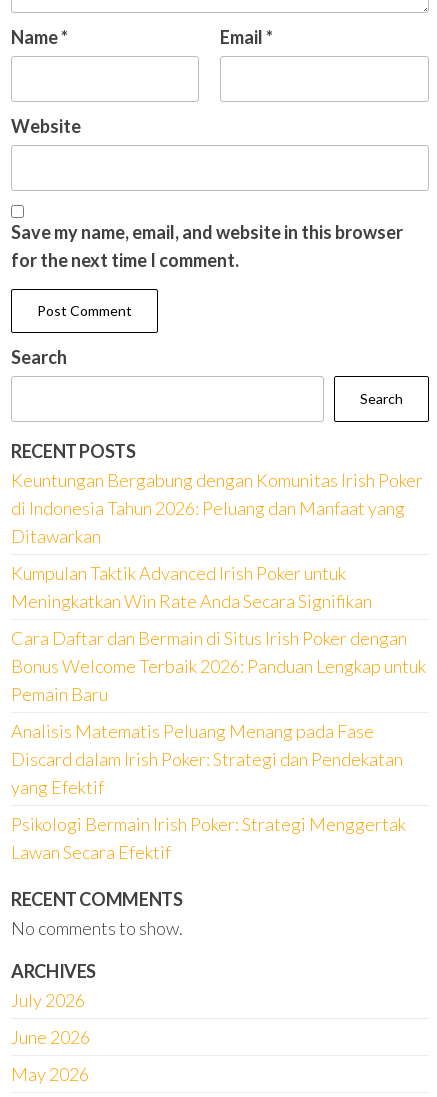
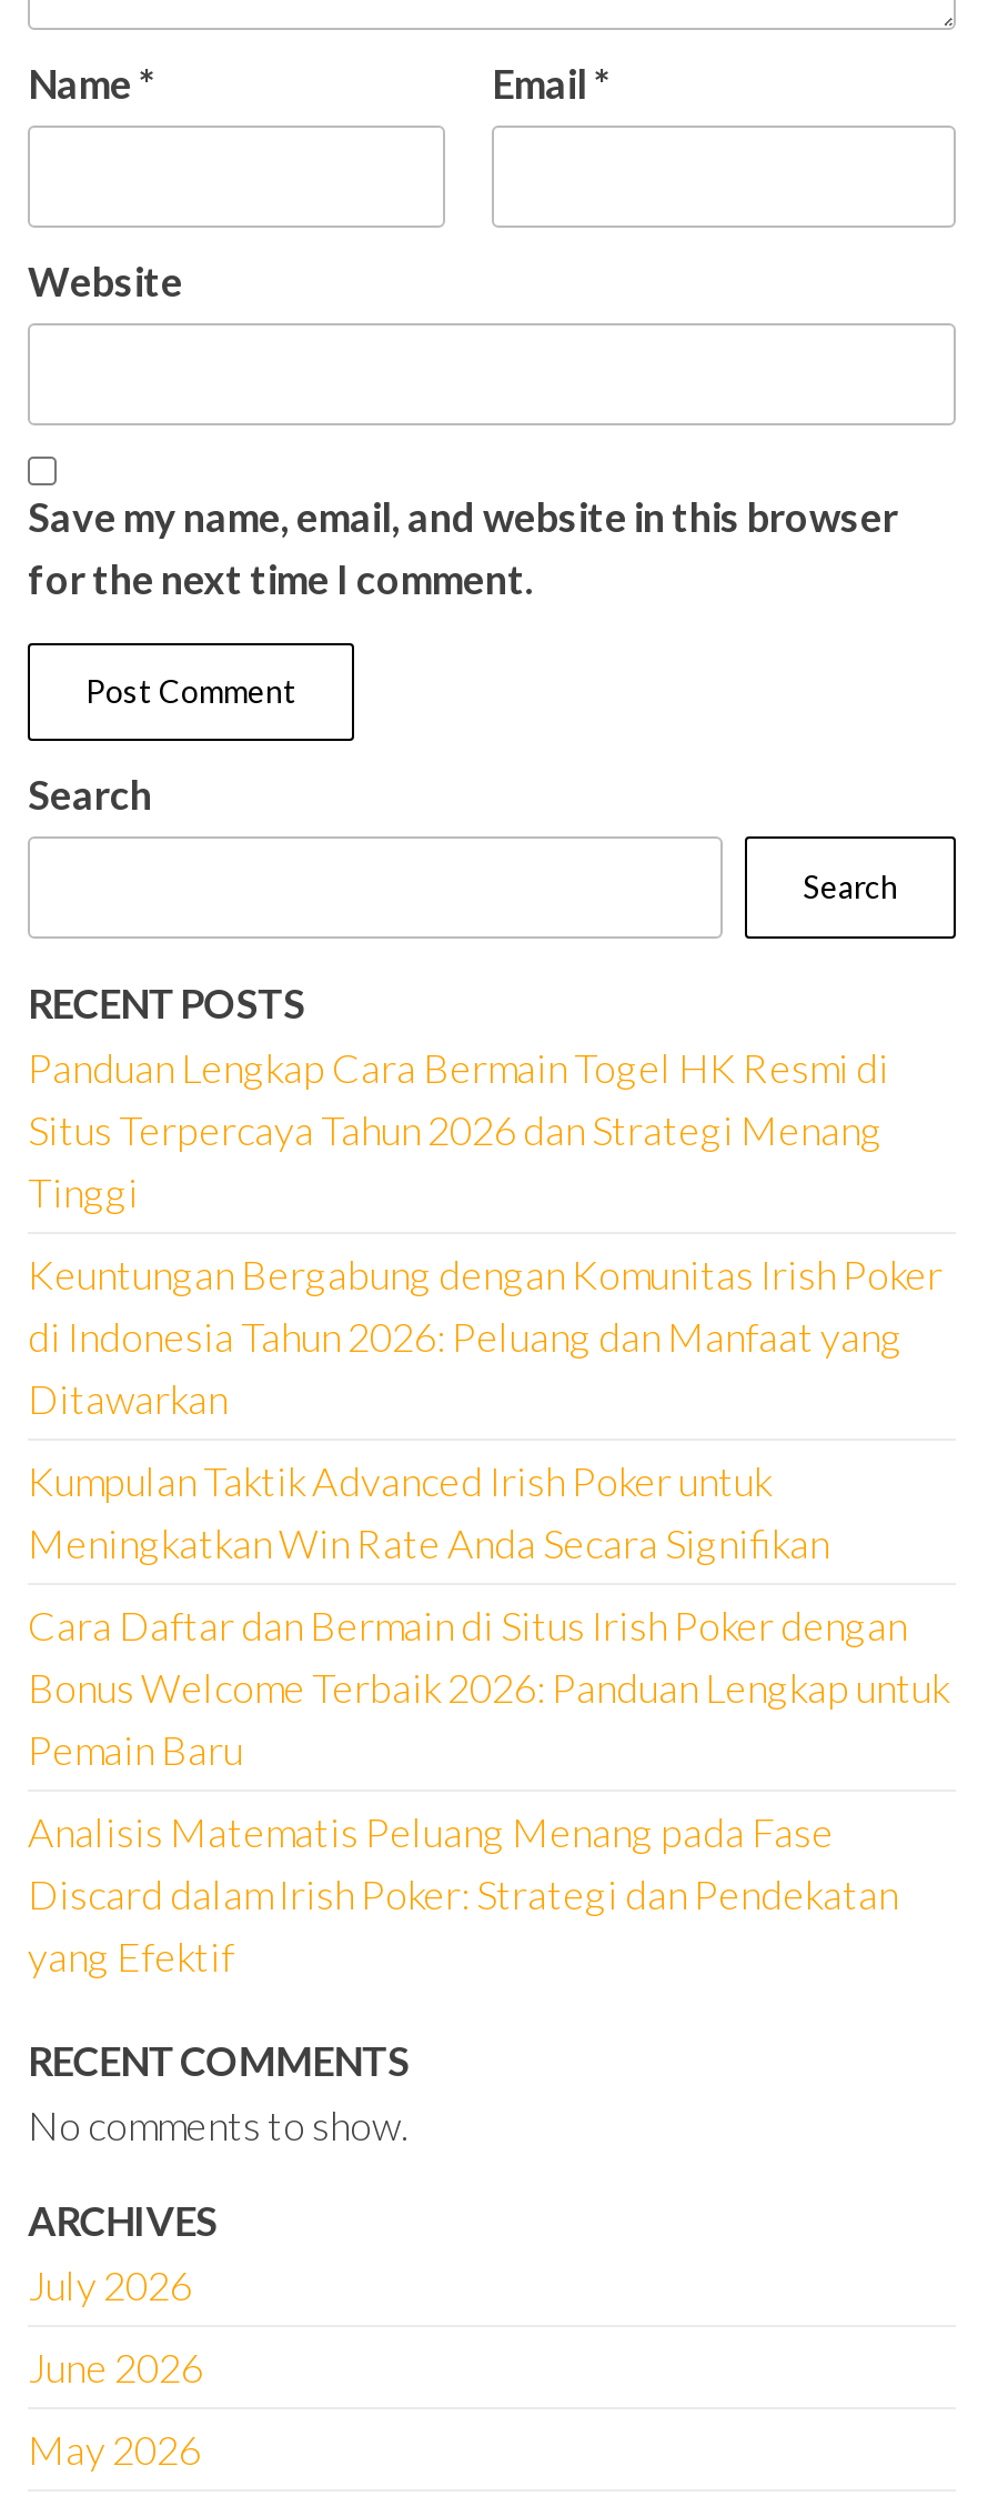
+ Panduan Lengkap Cara Bermain Togel HK Resmi di
+ Situs Terpercaya Tahun 2026 dan Strategi Menang
+ Tinggi

moved down: Keuntungan Bergabung dengan Komunitas Irish Poker | di Indonesia Tahun 2026: Peluang dan Manfaat yang | Ditawarkan | ... | Discard dalam Irish Poker: Strategi dan Pendekatan | yang Efektif

- Psikologi Bermain Irish Poker: Strategi Menggertak
- Lawan Secara Efektif
